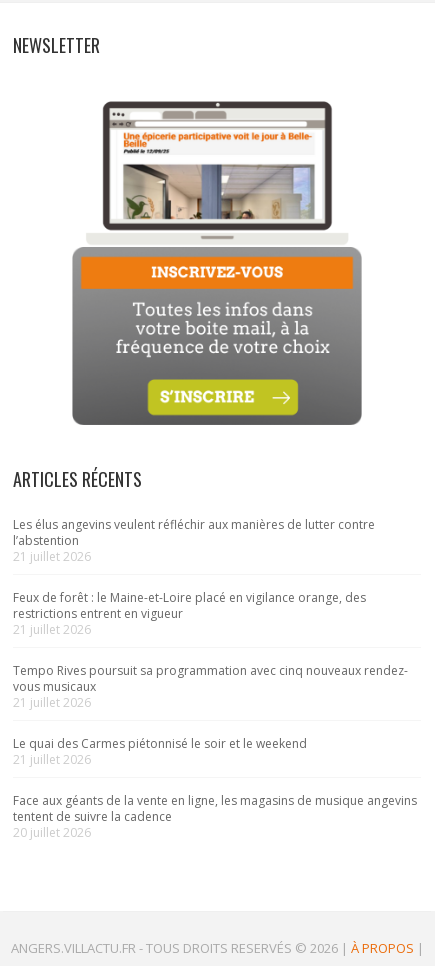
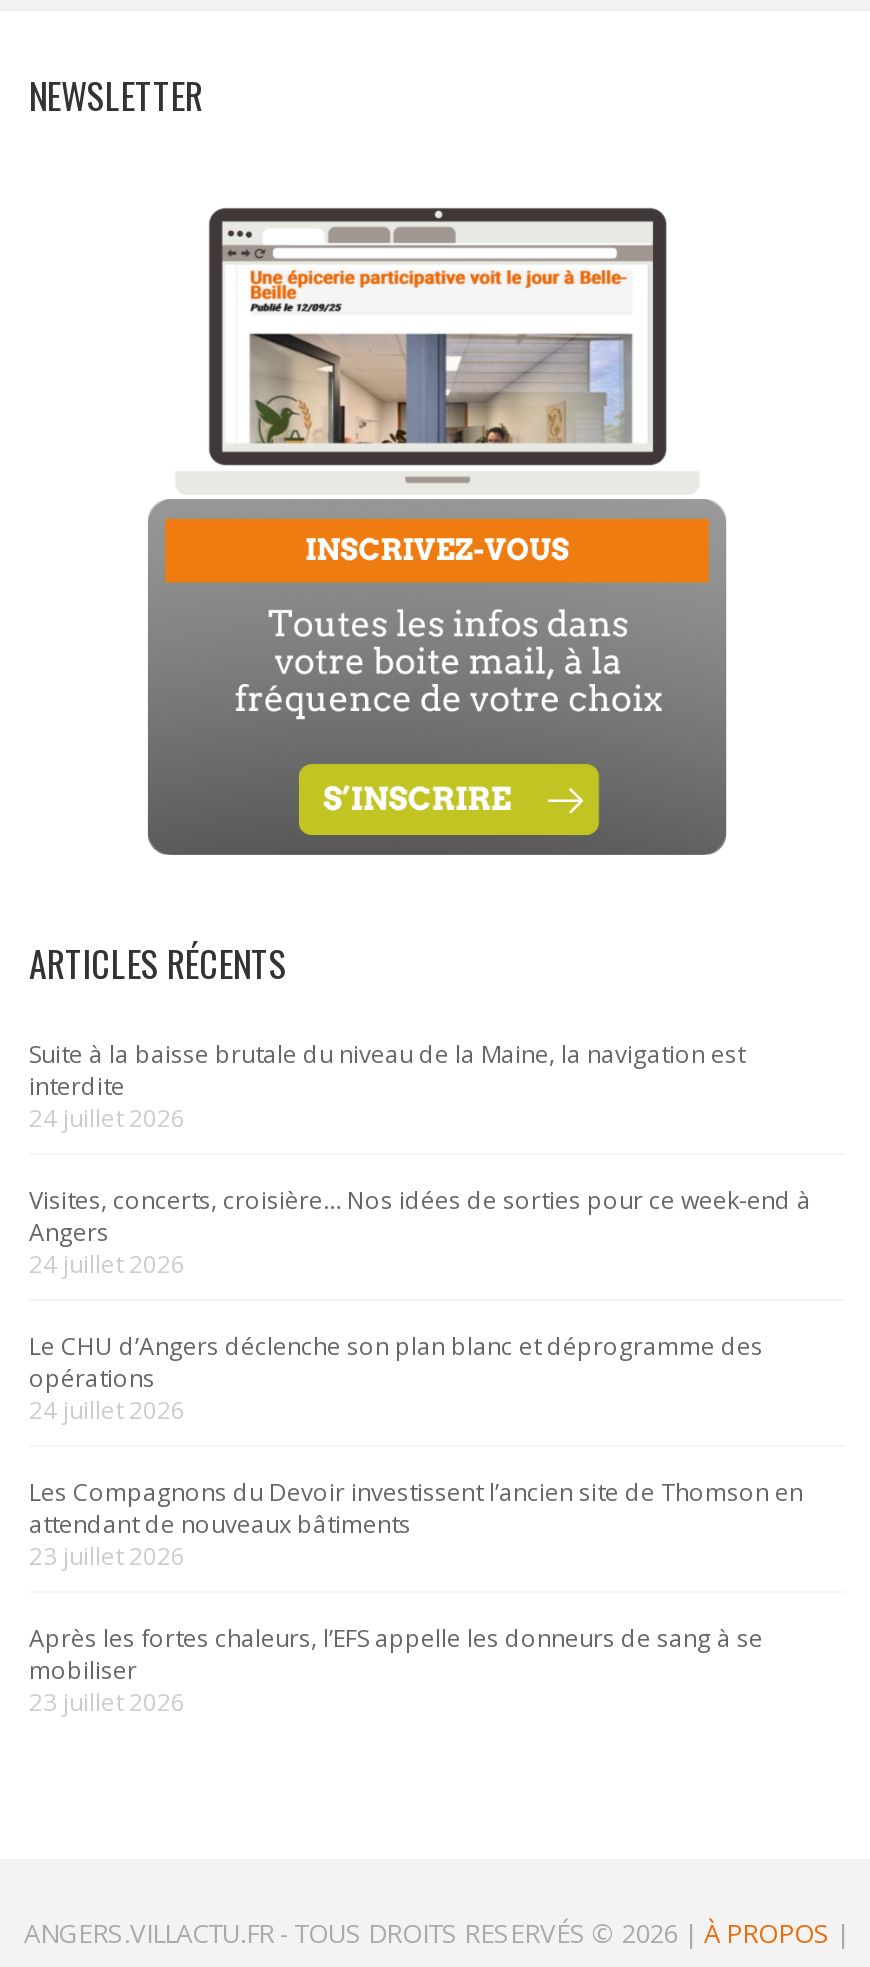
- Les élus angevins veulent réfléchir aux manières de lutter contre
- l’abstention
- 21 juillet 2026
+ Suite à la baisse brutale du niveau de la Maine, la navigation est
+ interdite
+ 24 juillet 2026

- Feux de forêt : le Maine-et-Loire placé en vigilance orange, des
- restrictions entrent en vigueur
- 21 juillet 2026
+ Visites, concerts, croisière… Nos idées de sorties pour ce week-end à
+ Angers
+ 24 juillet 2026

- Tempo Rives poursuit sa programmation avec cinq nouveaux rendez-
- vous musicaux
- 21 juillet 2026
+ Le CHU d’Angers déclenche son plan blanc et déprogramme des
+ opérations
+ 24 juillet 2026

- Le quai des Carmes piétonnisé le soir et le weekend
- 21 juillet 2026
+ Les Compagnons du Devoir investissent l’ancien site de Thomson en
+ attendant de nouveaux bâtiments
+ 23 juillet 2026

- Face aux géants de la vente en ligne, les magasins de musique angevins
- tentent de suivre la cadence
- 20 juillet 2026
+ Après les fortes chaleurs, l’EFS appelle les donneurs de sang à se
+ mobiliser
+ 23 juillet 2026
